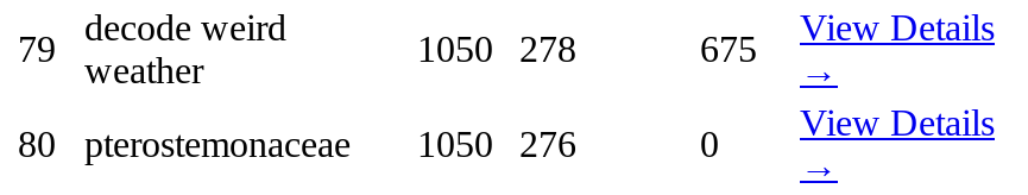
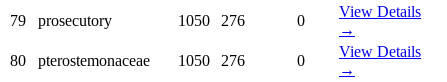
- decode weird
- weather
+ prosecutory

- 1050 278
+ 1050 276

- 675
+ 0
